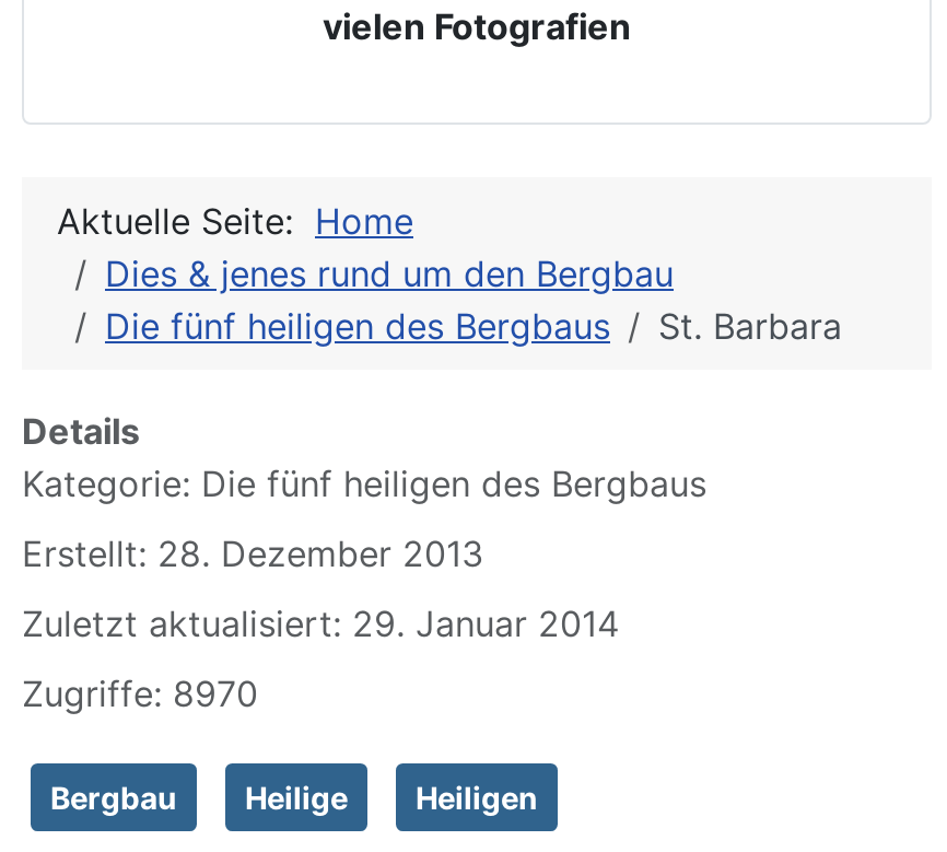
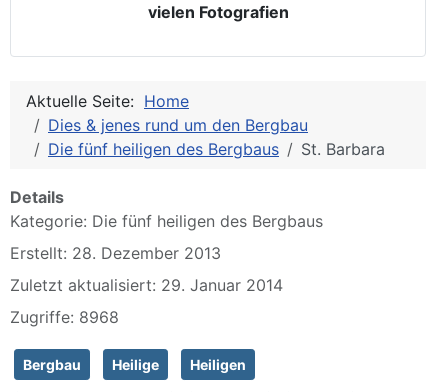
- Zugriffe: 8970
+ Zugriffe: 8968
